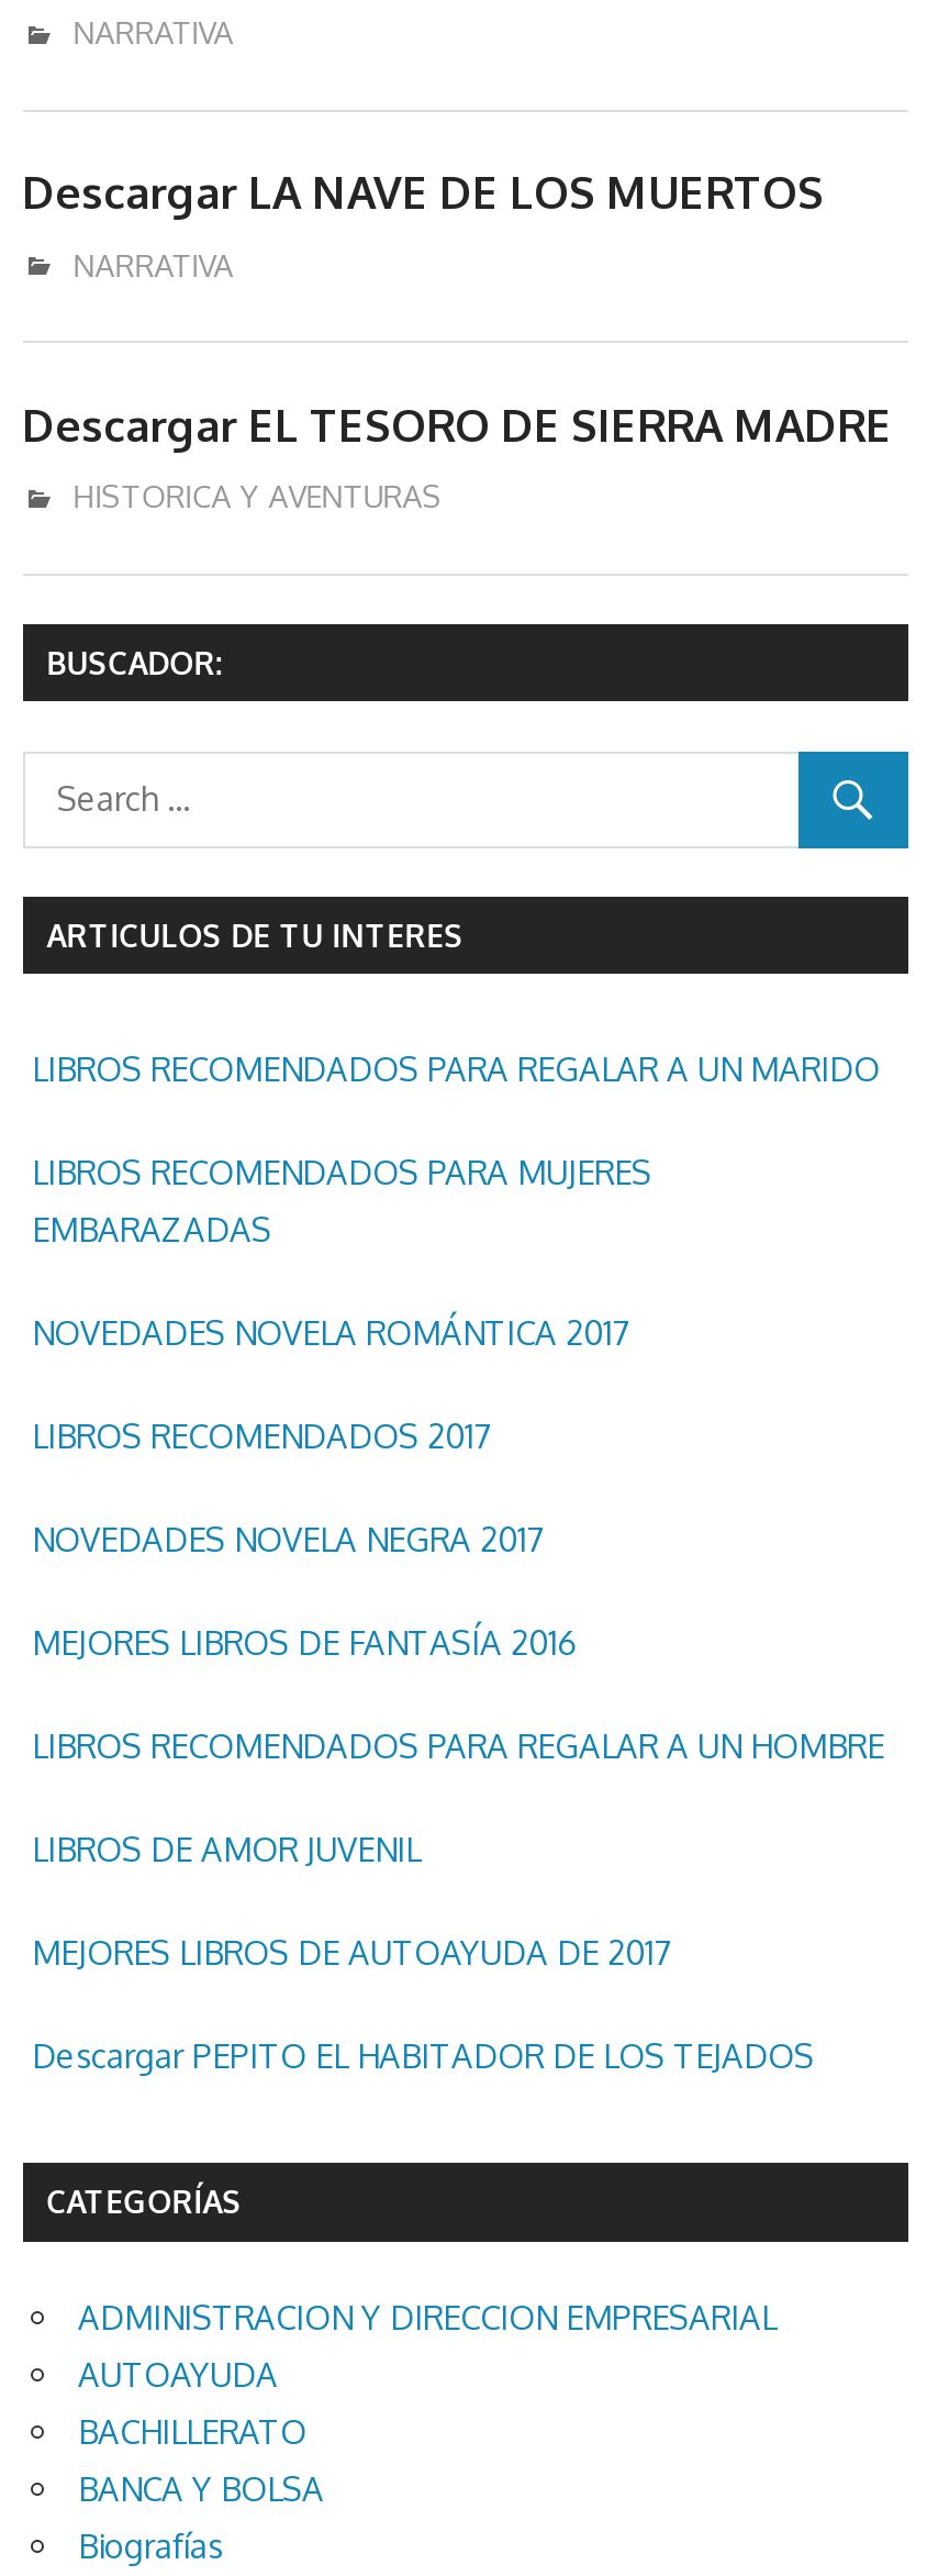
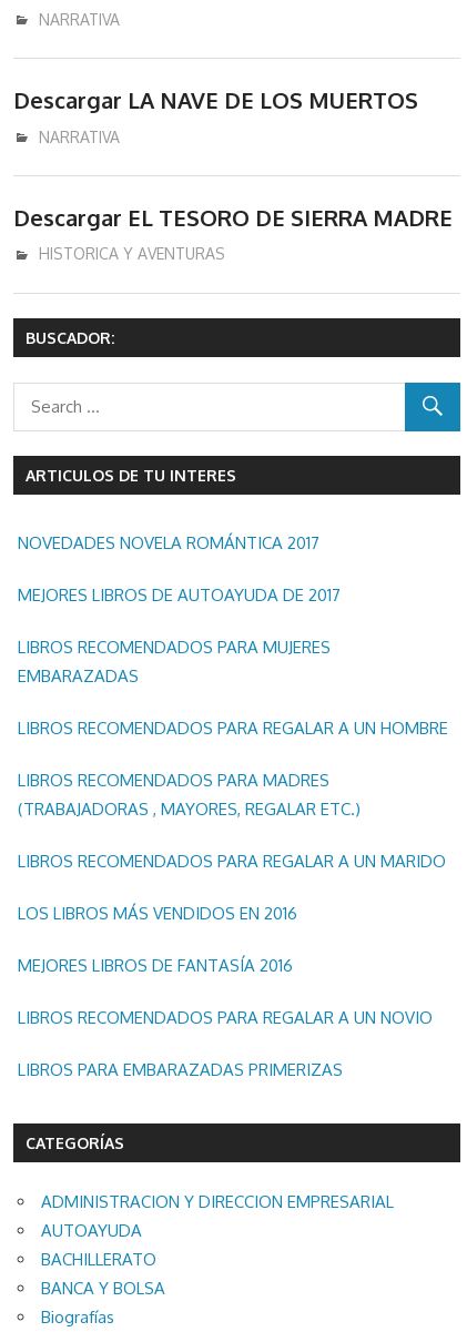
moved down: LIBROS RECOMENDADOS PARA REGALAR A UN MARIDO

moved down: LIBROS RECOMENDADOS PARA MUJERES | EMBARAZADAS

moved up: NOVEDADES NOVELA ROMÁNTICA 2017

- LIBROS RECOMENDADOS 2017
- NOVEDADES NOVELA NEGRA 2017

moved down: MEJORES LIBROS DE FANTASÍA 2016

moved up: LIBROS RECOMENDADOS PARA REGALAR A UN HOMBRE

- LIBROS DE AMOR JUVENIL
- Descargar PEPITO EL HABITADOR DE LOS TEJADOS
+ LIBROS RECOMENDADOS PARA MADRES
+ (TRABAJADORAS , MAYORES, REGALAR ETC.)
+ LOS LIBROS MÁS VENDIDOS EN 2016
+ LIBROS RECOMENDADOS PARA REGALAR A UN NOVIO
+ LIBROS PARA EMBARAZADAS PRIMERIZAS

moved up: MEJORES LIBROS DE AUTOAYUDA DE 2017
